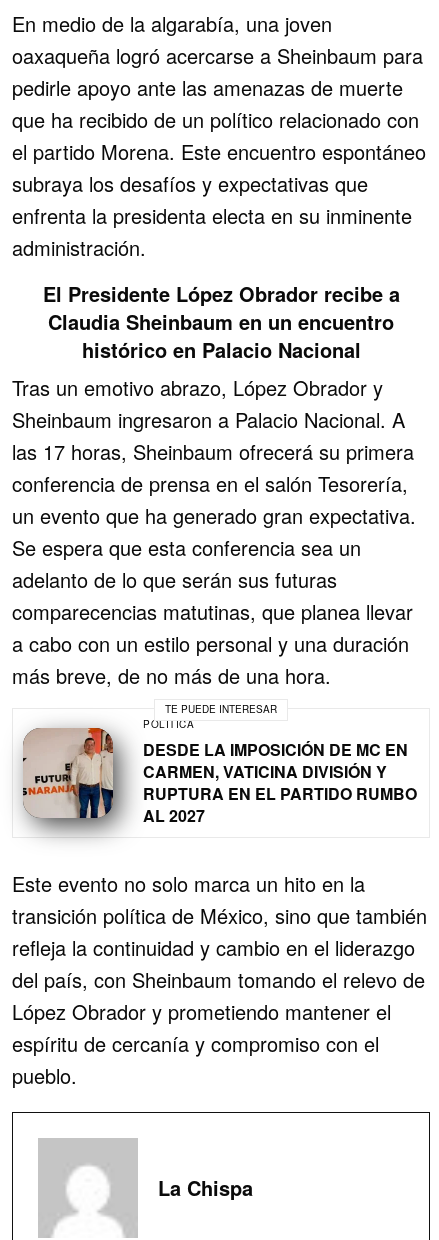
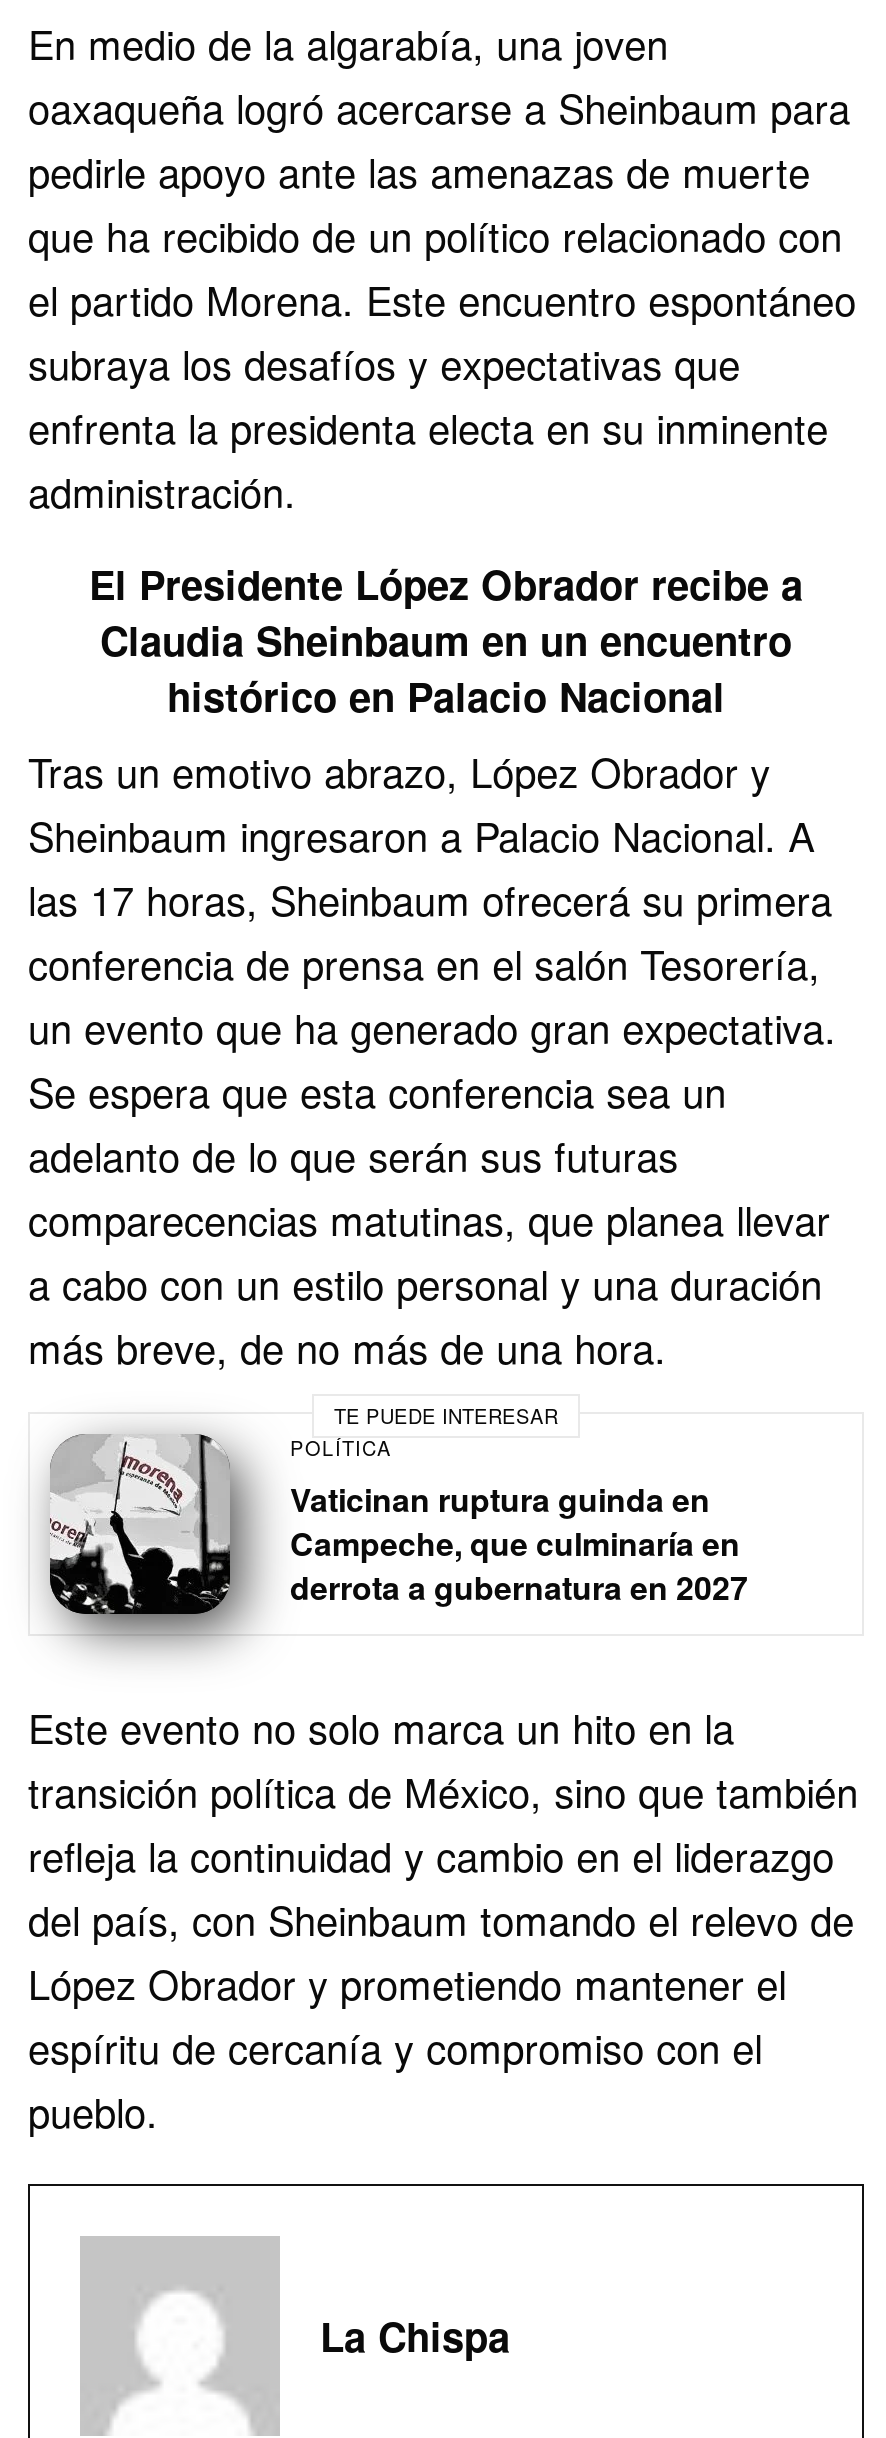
- [image]
- DESDE LA IMPOSICIÓN DE MC EN
- CARMEN, VATICINA DIVISIÓN Y
- RUPTURA EN EL PARTIDO RUMBO
- AL 2027
+ [image]
+ Vaticinan ruptura guinda en
+ Campeche, que culminaría en
+ derrota a gubernatura en 2027
